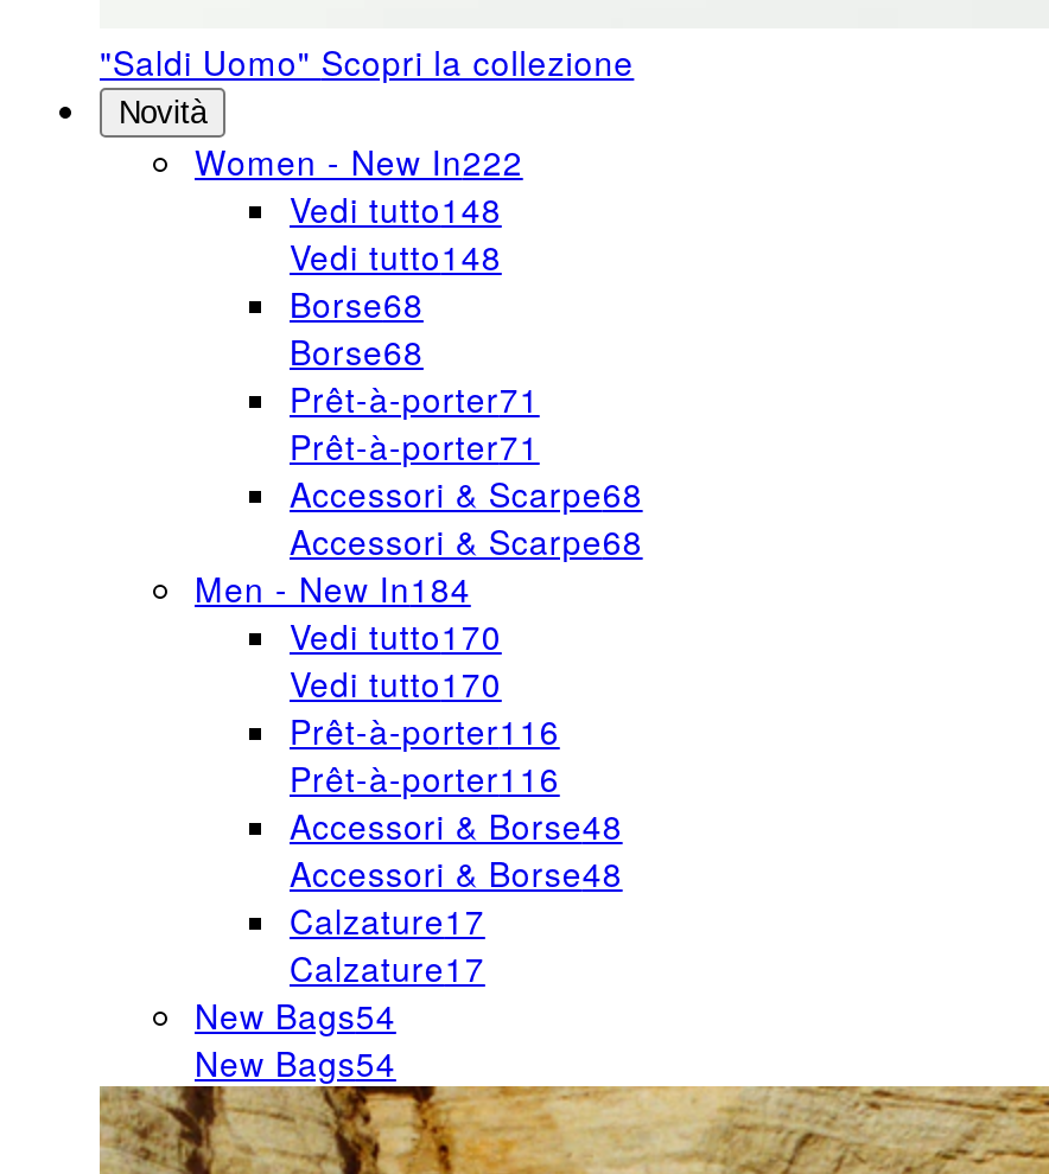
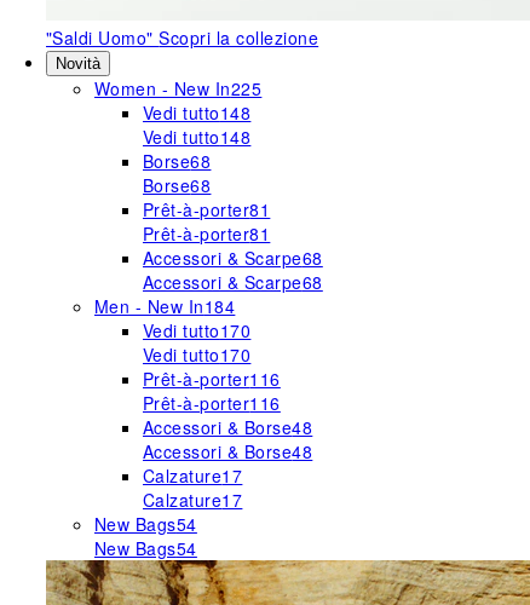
- Women - New In222
+ Women - New In225

- Prêt-à-porter71
+ Prêt-à-porter81

- Prêt-à-porter71
+ Prêt-à-porter81
